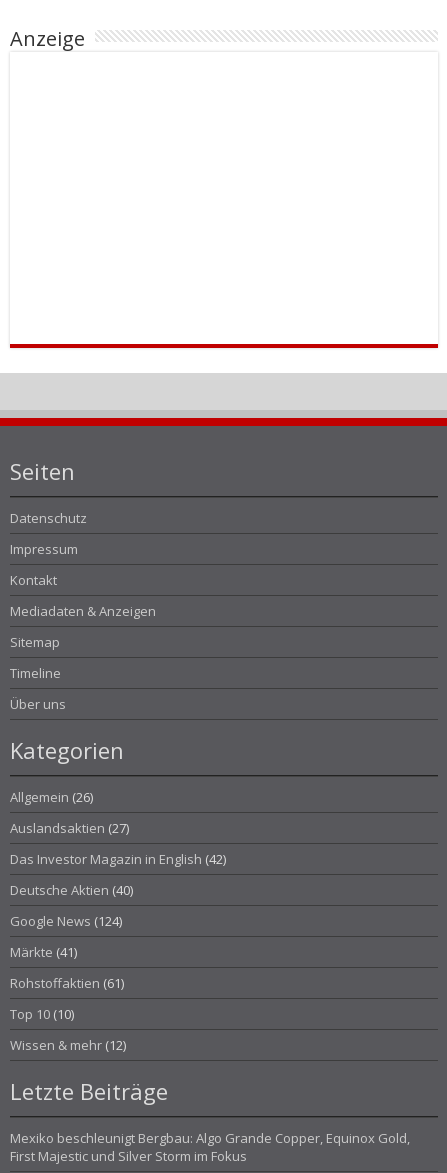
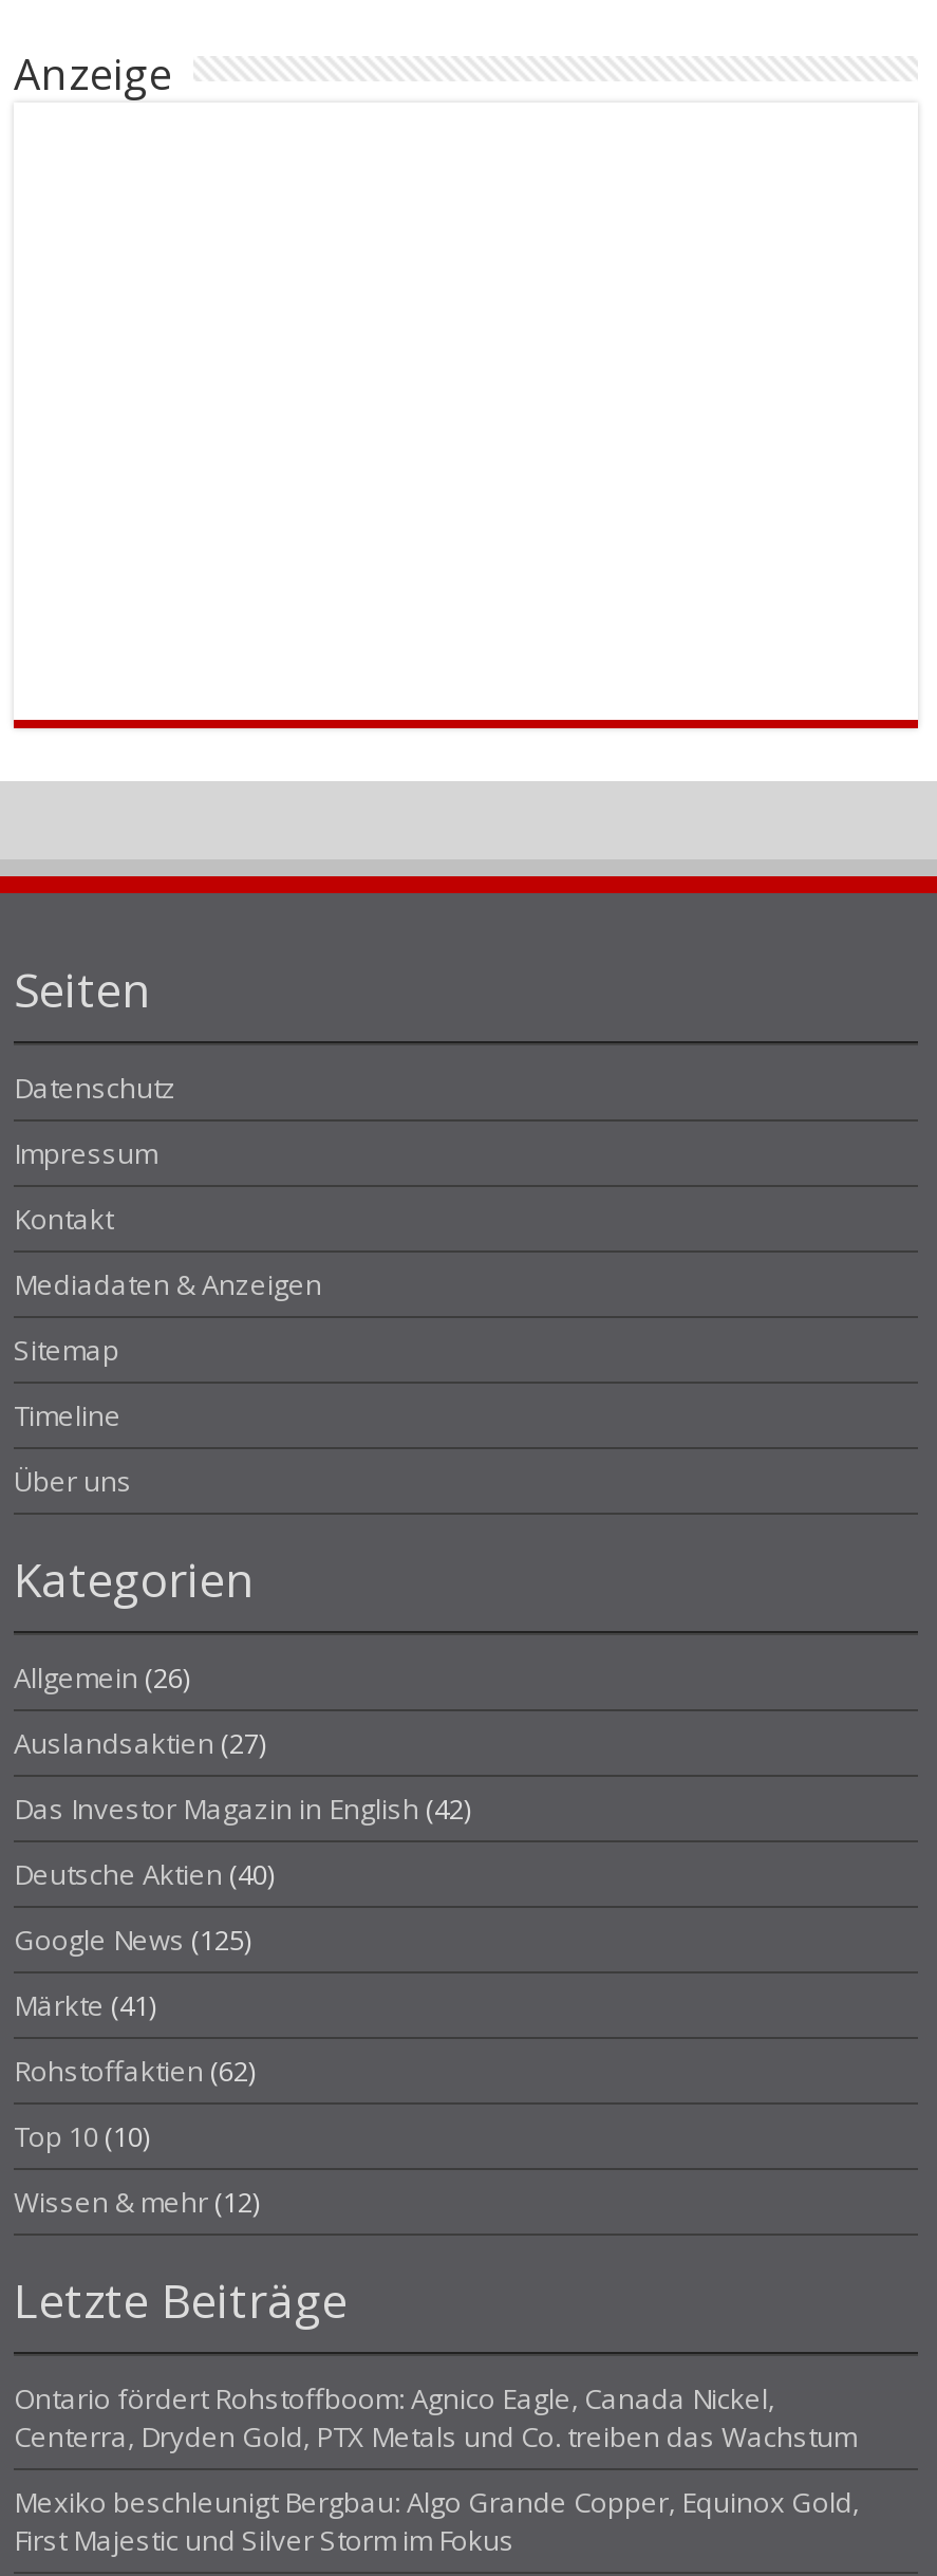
- Google News (124)
+ Google News (125)

- Rohstoffaktien (61)
+ Rohstoffaktien (62)

+ Ontario fördert Rohstoffboom: Agnico Eagle, Canada Nickel,
+ Centerra, Dryden Gold, PTX Metals und Co. treiben das Wachstum
